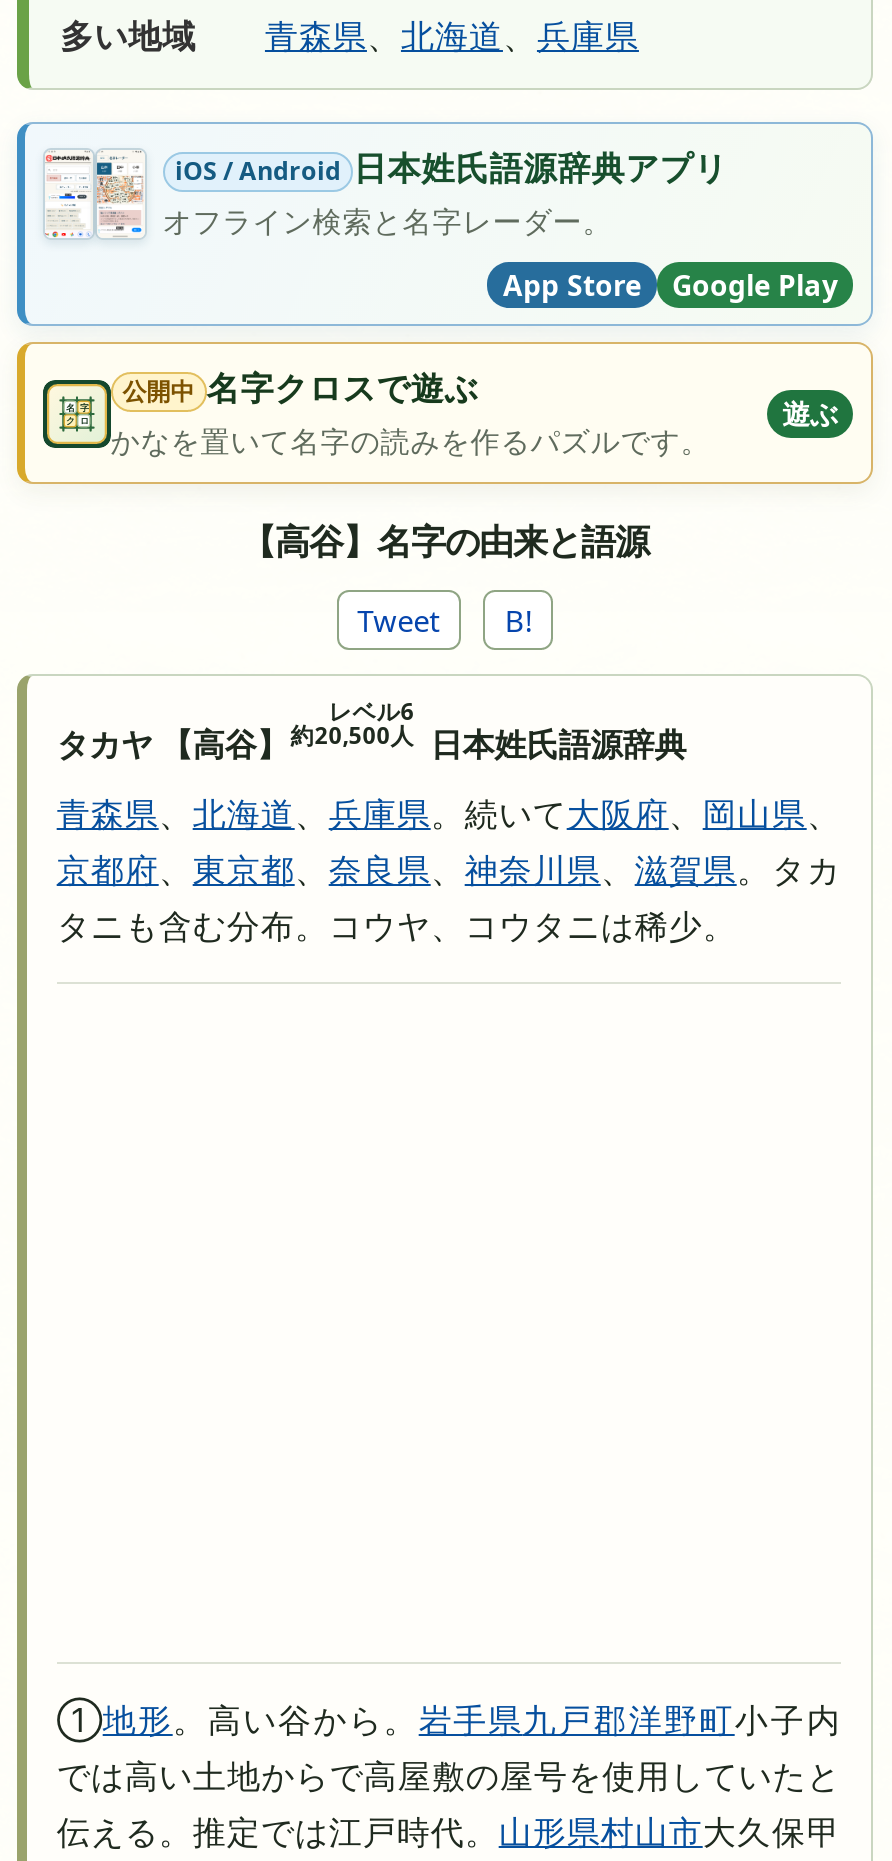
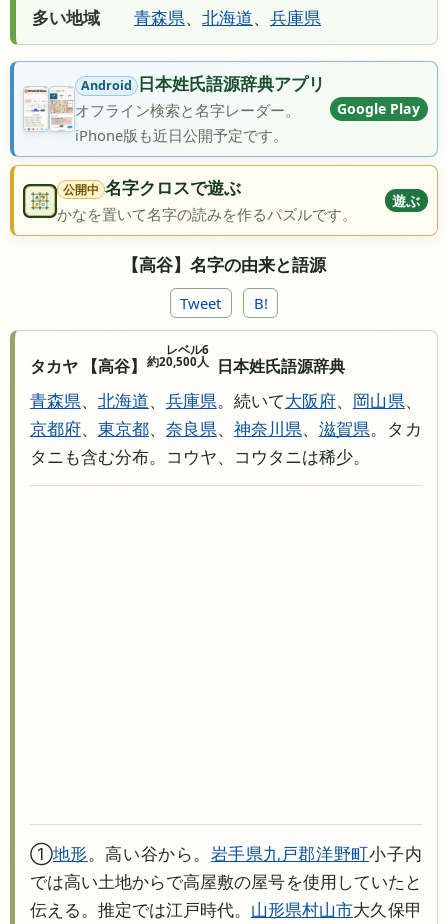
- [image]
- iOS / Android 日本姓氏語源辞典アプリ
+ [image]
+ Android 日本姓氏語源辞典アプリ

- App Store
+ iPhone版も近日公開予定です。

moved up: Google Play
